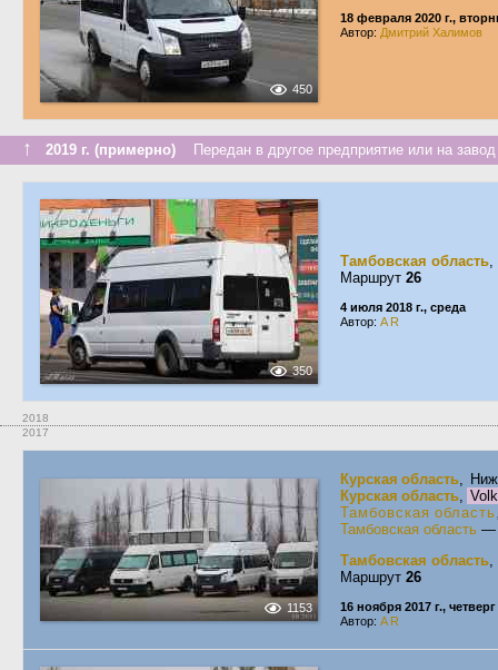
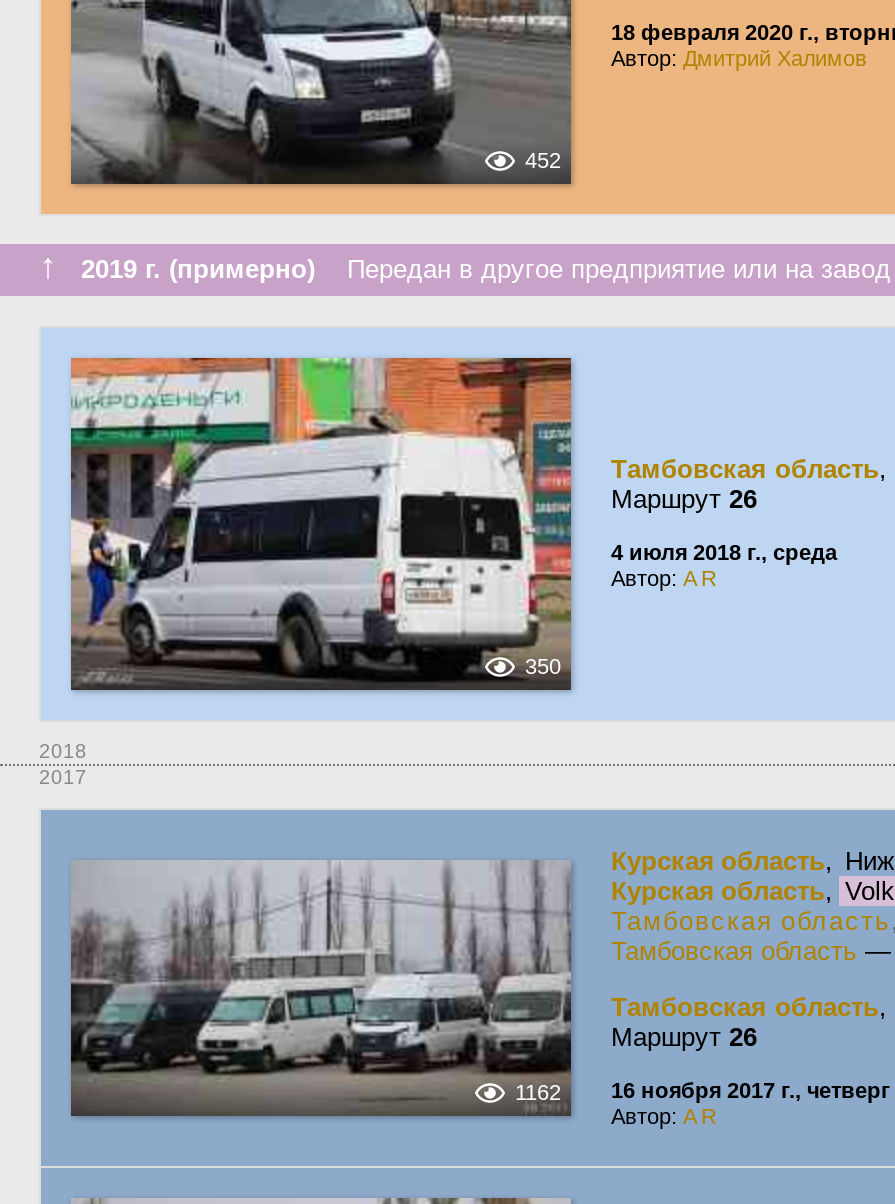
- 450
+ 452

- 1153
+ 1162
